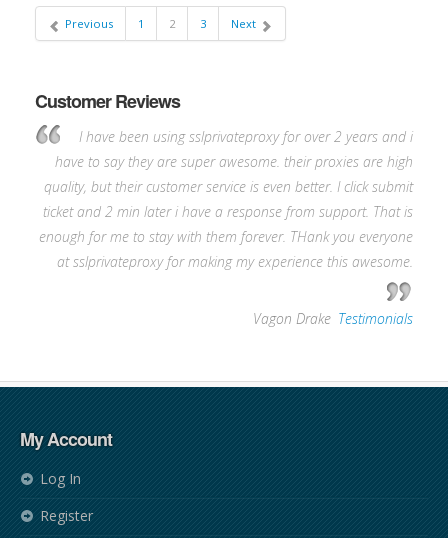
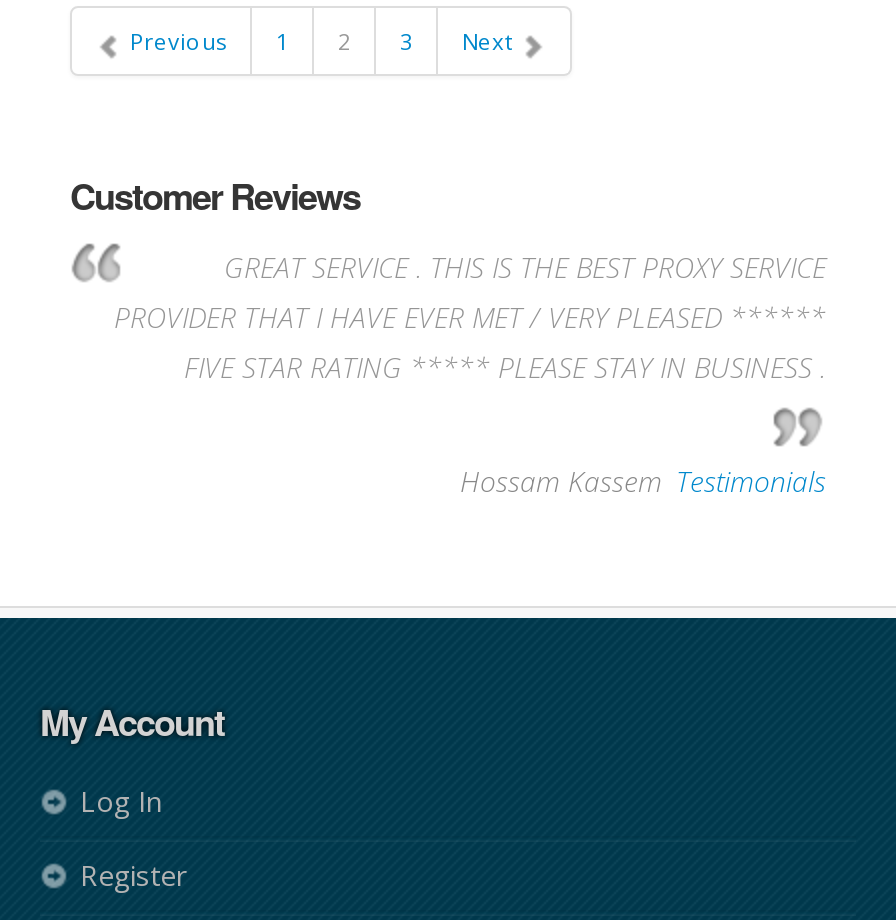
- I have been using sslprivateproxy for over 2 years and i
- have to say they are super awesome. their proxies are high
- quality, but their customer service is even better. I click submit
- ticket and 2 min later i have a response from support. That is
- enough for me to stay with them forever. THank you everyone
- at sslprivateproxy for making my experience this awesome.
+ GREAT SERVICE . THIS IS THE BEST PROXY SERVICE
+ PROVIDER THAT I HAVE EVER MET / VERY PLEASED ******
+ FIVE STAR RATING ***** PLEASE STAY IN BUSINESS .

- — Vagon Drake, Testimonials
+ — Hossam Kassem, Testimonials
